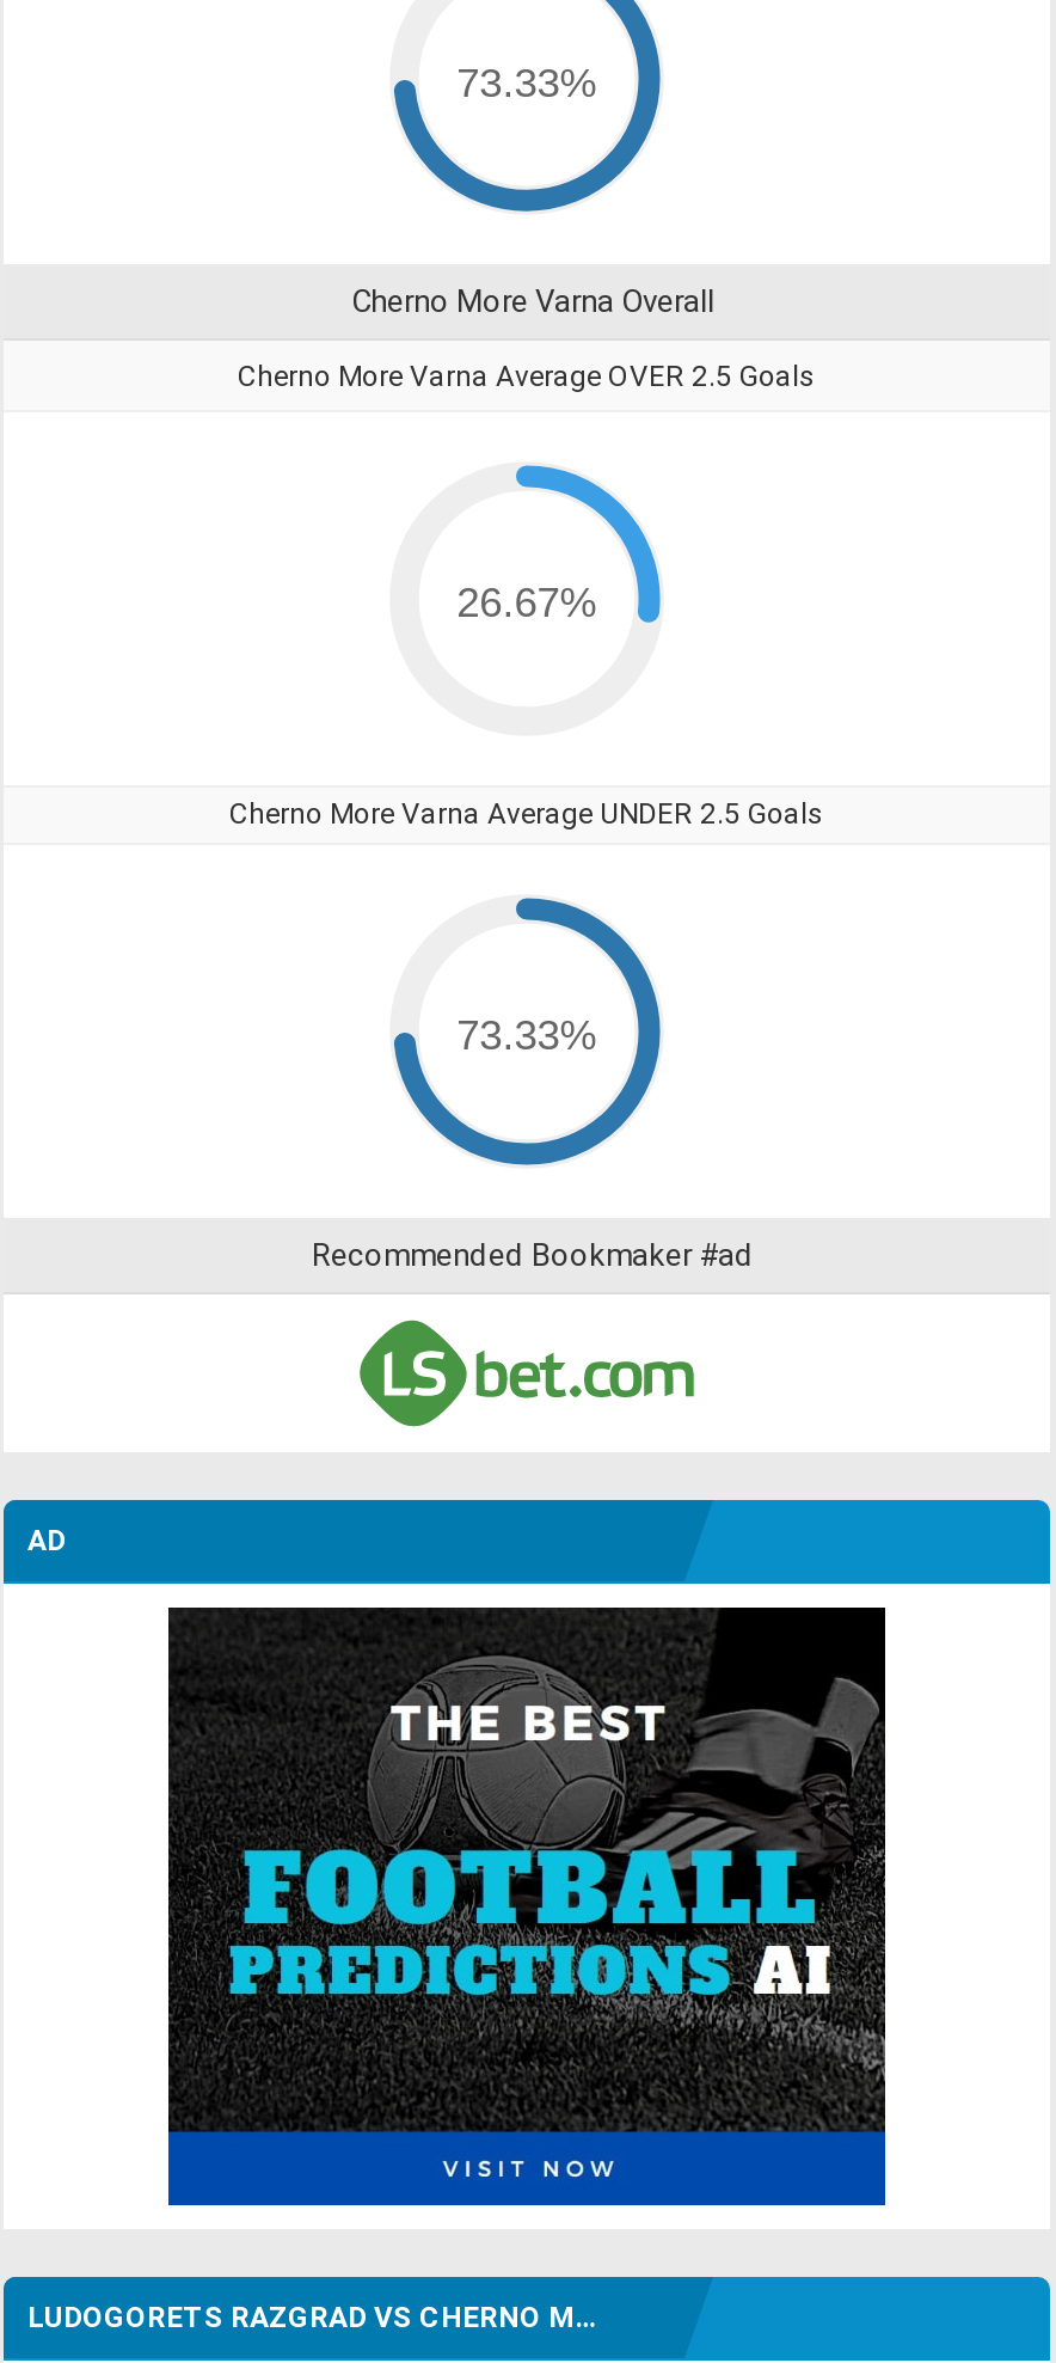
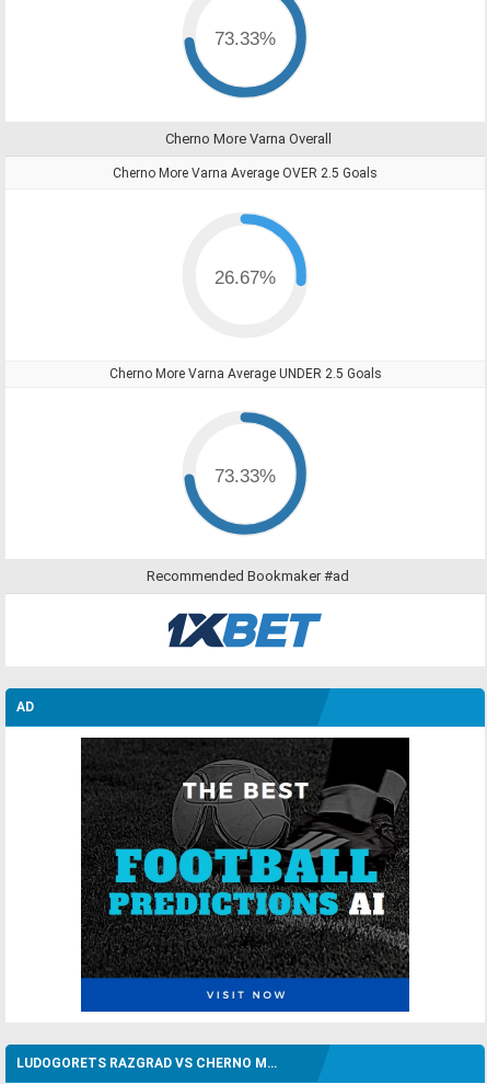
- [image]
+ [image]
